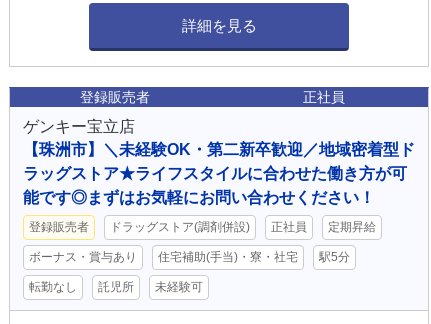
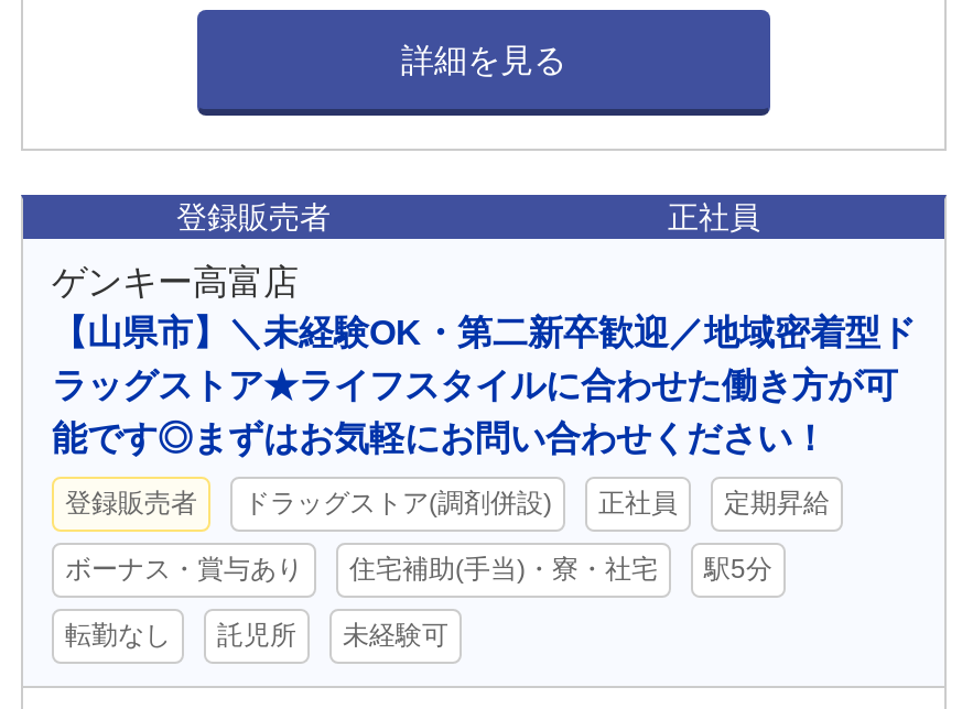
- ゲンキー宝立店
+ ゲンキー高富店

- 【珠洲市】＼未経験OK・第二新卒歓迎／地域密着型ド
+ 【山県市】＼未経験OK・第二新卒歓迎／地域密着型ド
